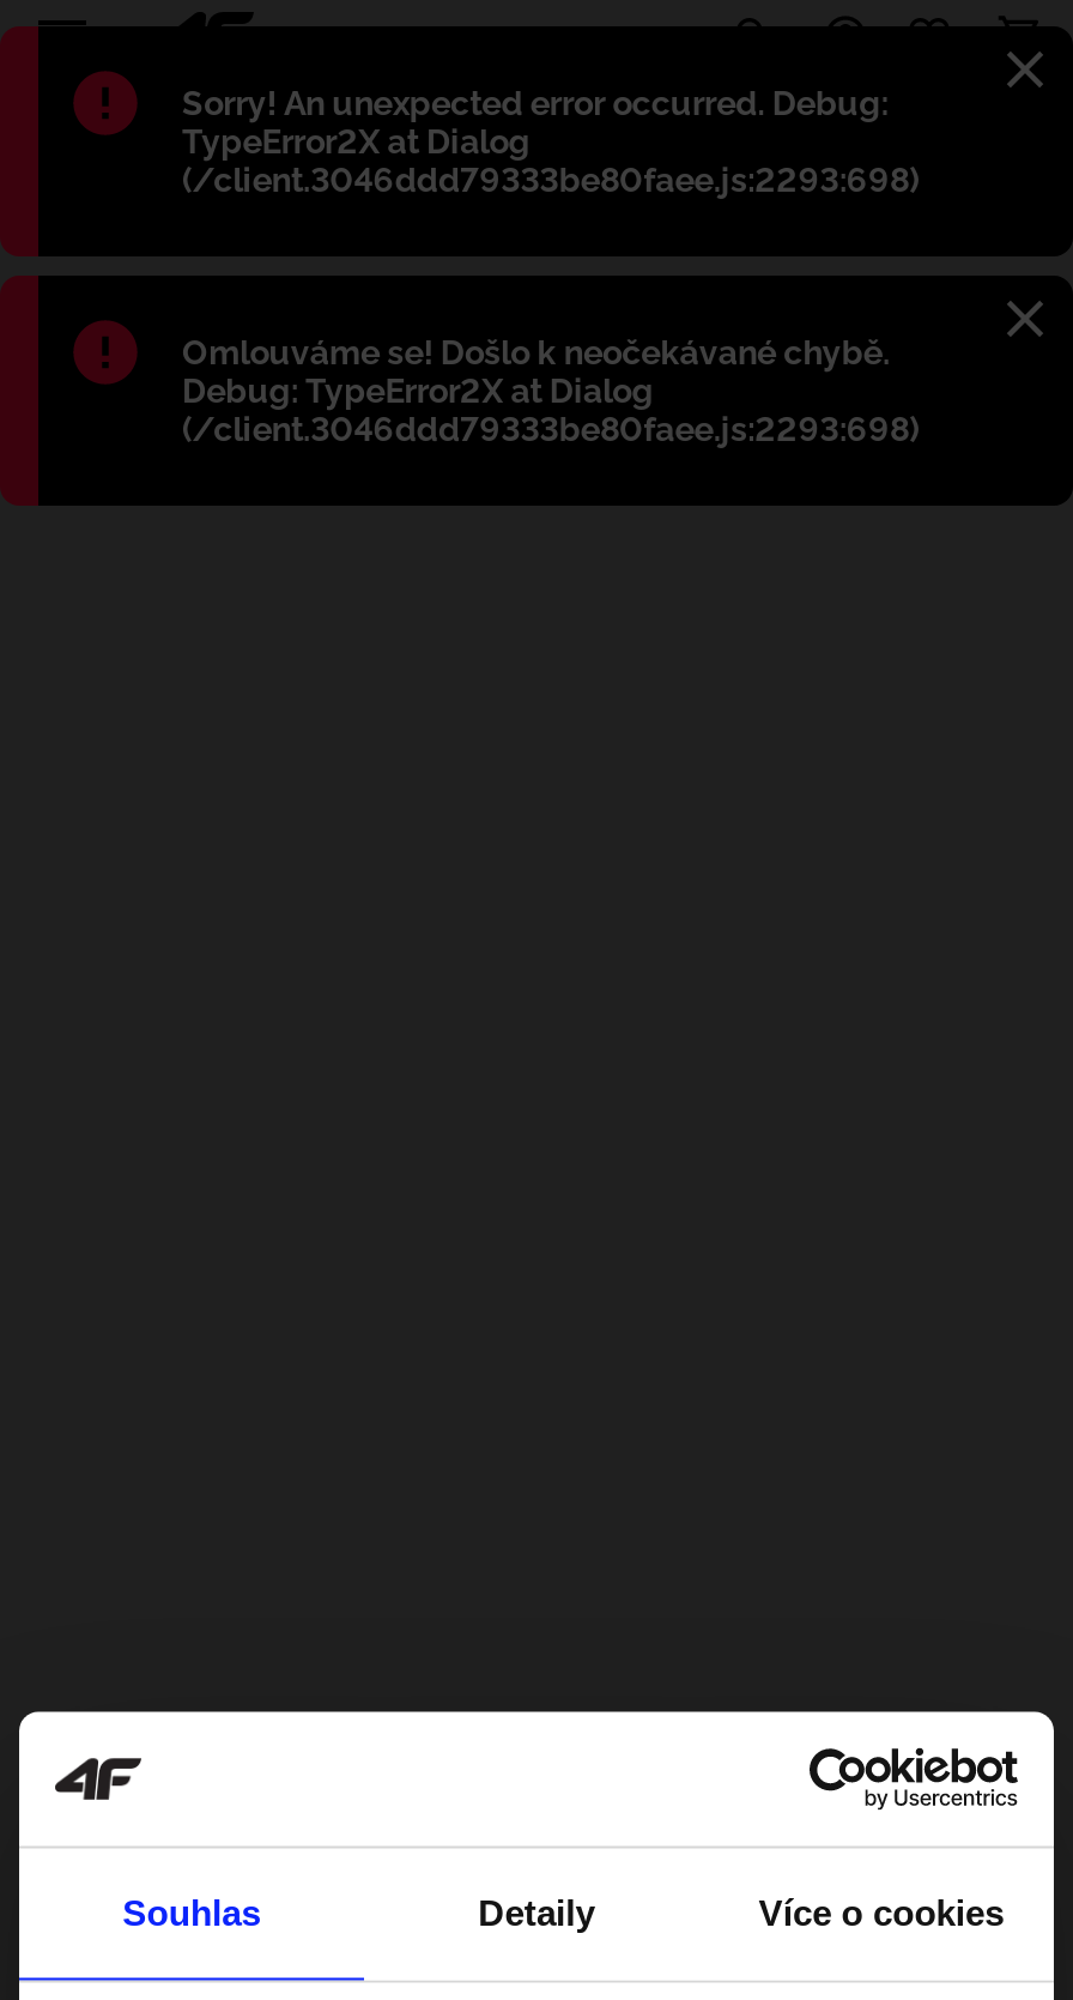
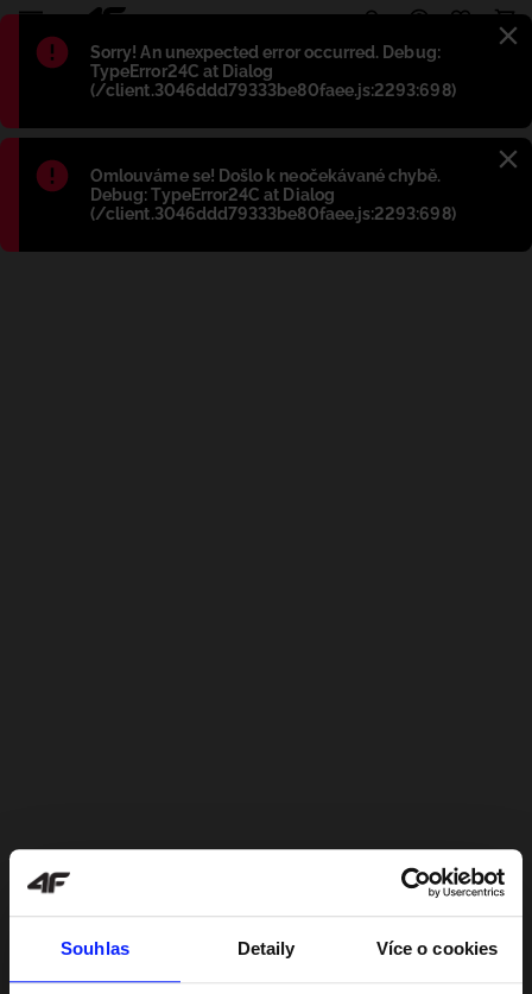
- TypeError2X at Dialog
+ TypeError24C at Dialog

- Debug: TypeError2X at Dialog
+ Debug: TypeError24C at Dialog
